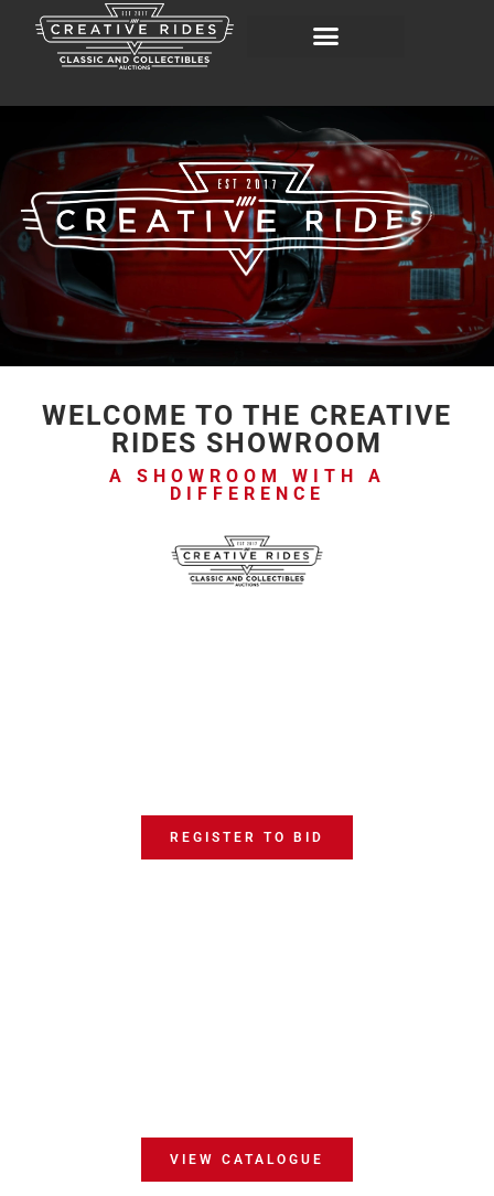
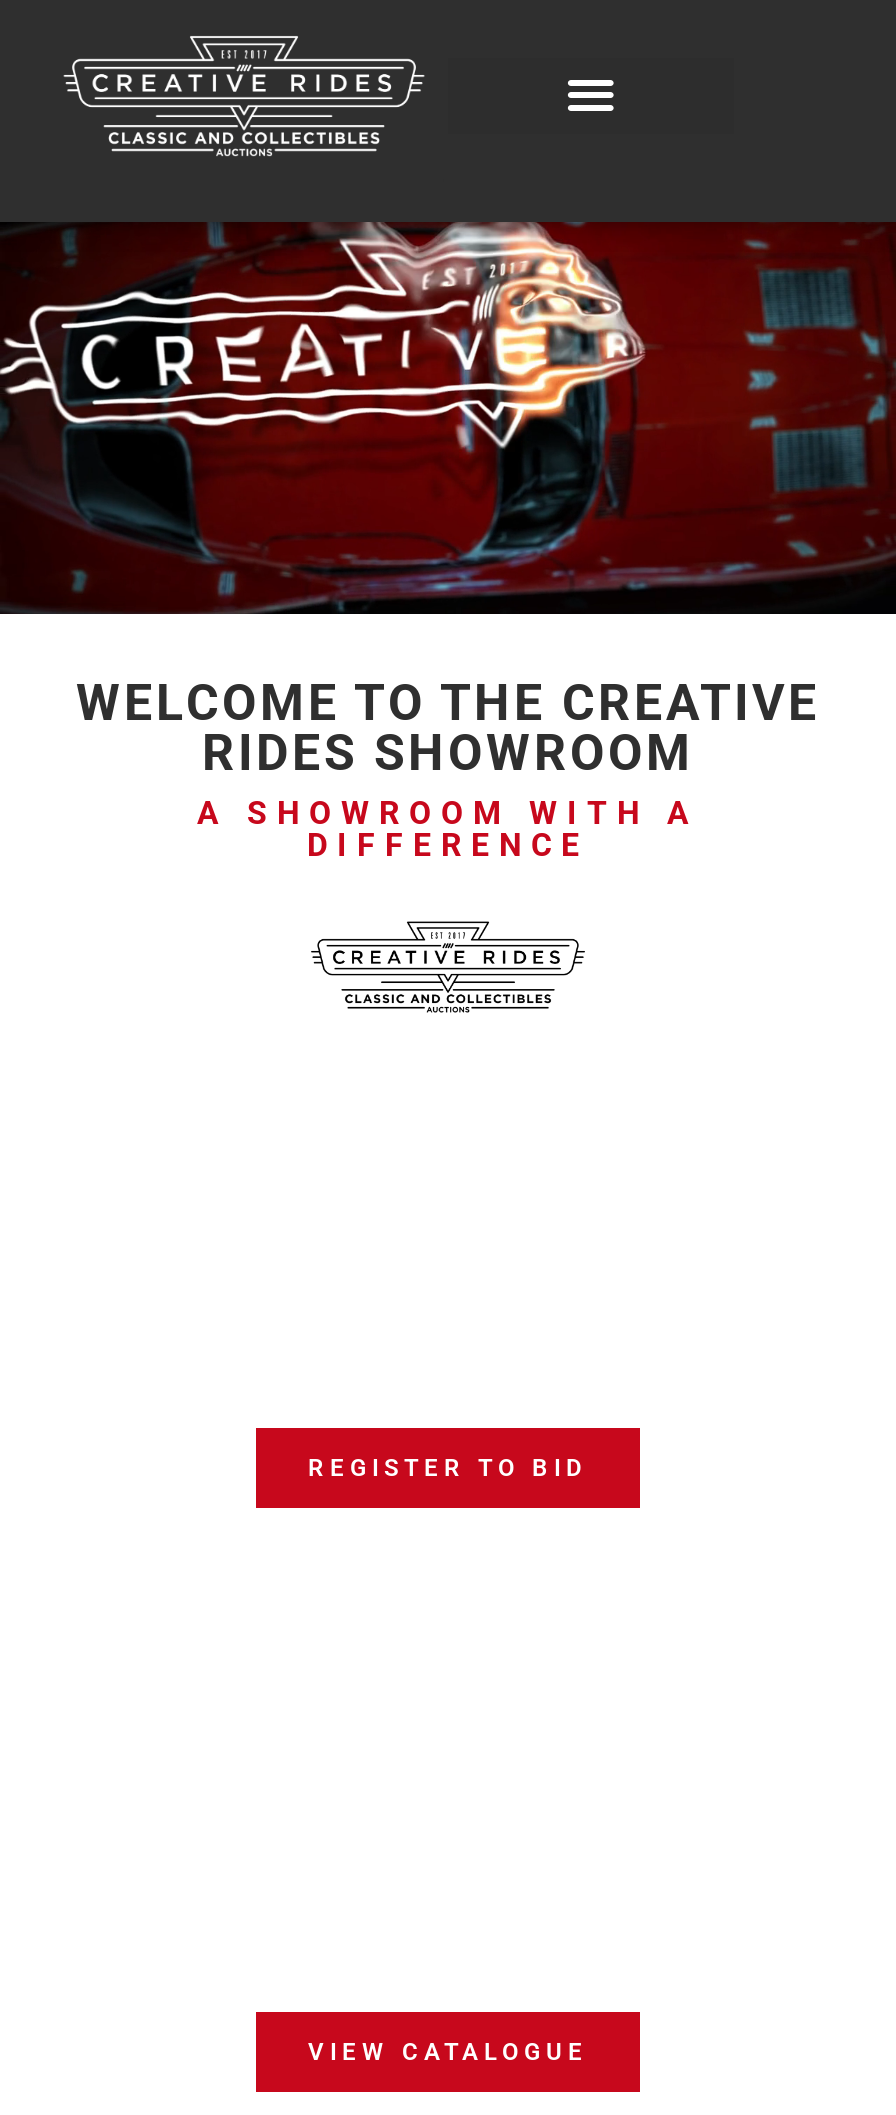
- [image]
+ [image]
